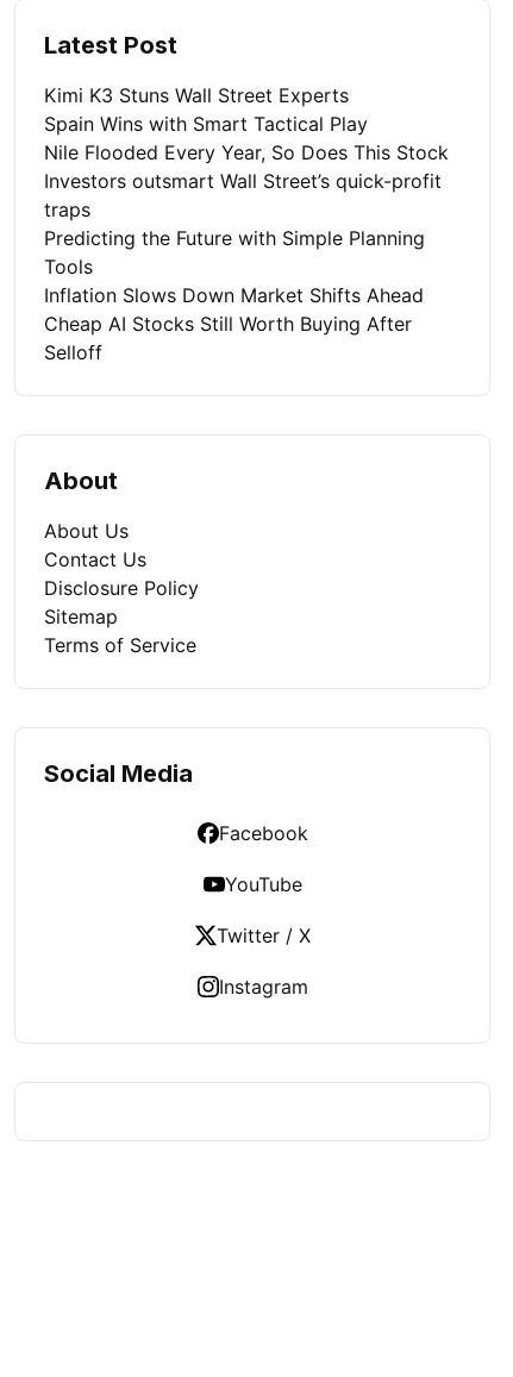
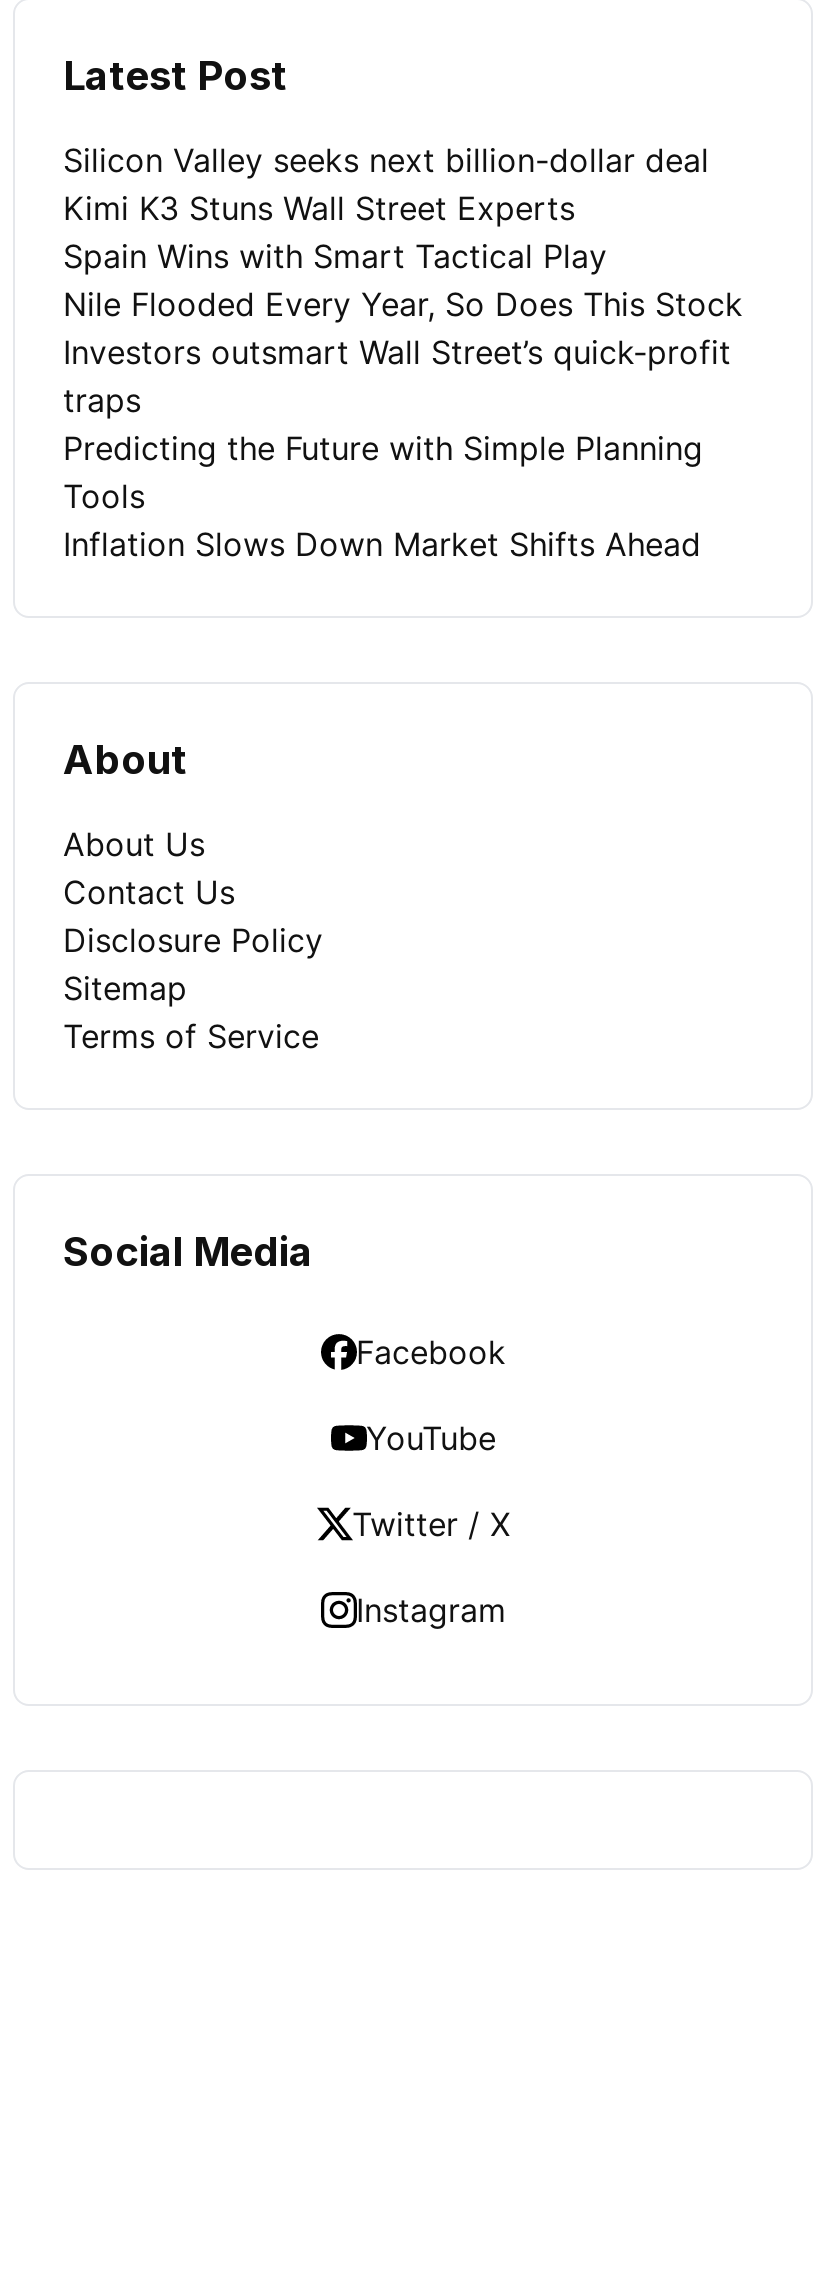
+ Silicon Valley seeks next billion-dollar deal

moved down: Kimi K3 Stuns Wall Street Experts | Spain Wins with Smart Tactical Play | Nile Flooded Every Year, So Does This Stock | Investors outsmart Wall Street’s quick-profit | traps | Predicting the Future with Simple Planning | Tools | Inflation Slows Down Market Shifts Ahead

- Cheap AI Stocks Still Worth Buying After
- Selloff
